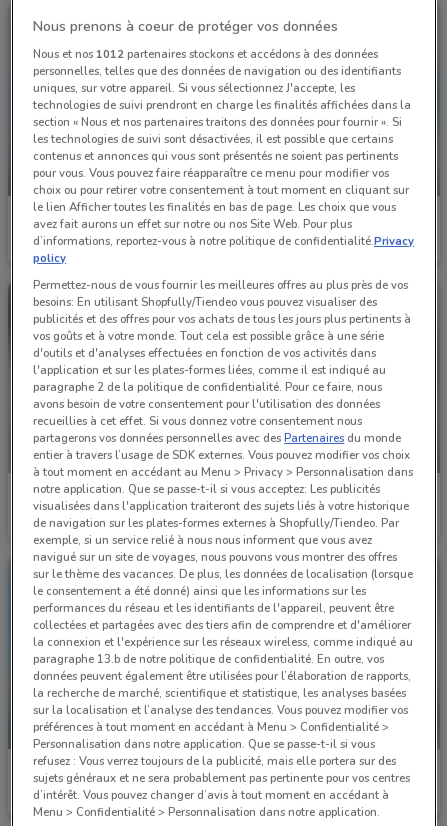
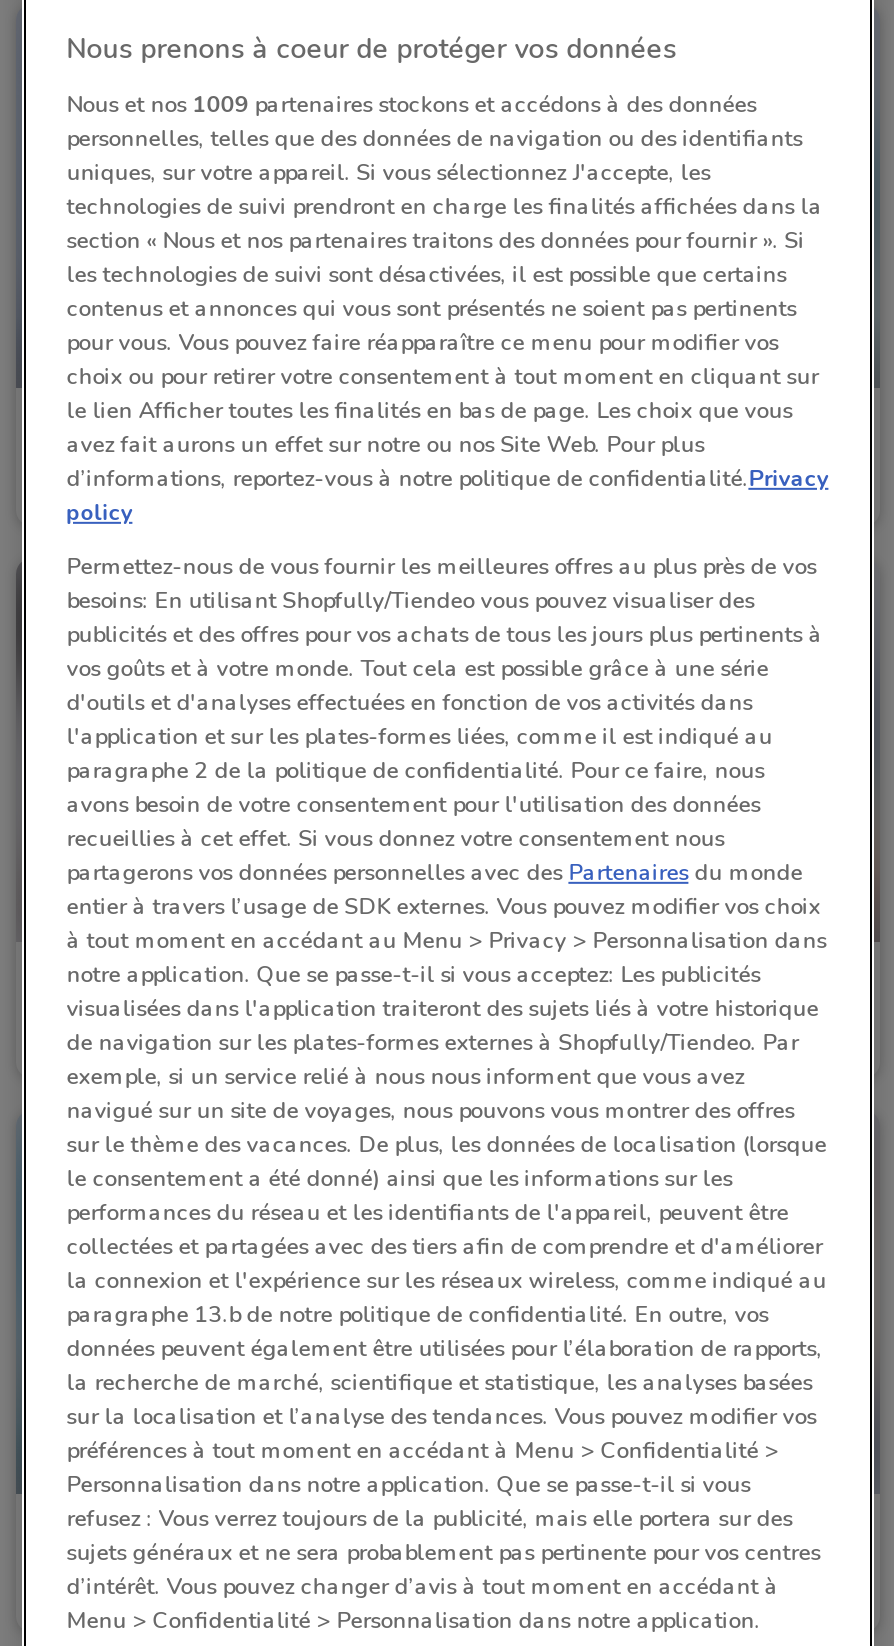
- Nous et nos 1012 partenaires stockons et accédons à des données
+ Nous et nos 1009 partenaires stockons et accédons à des données
